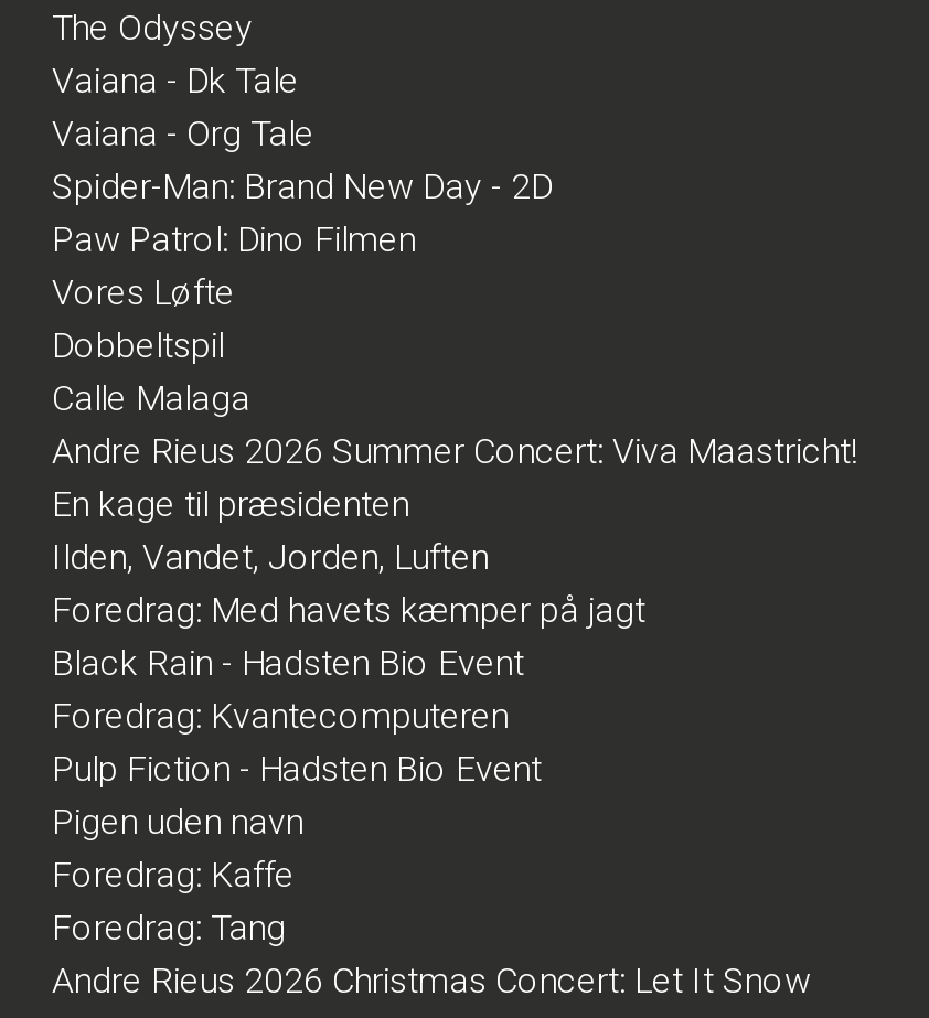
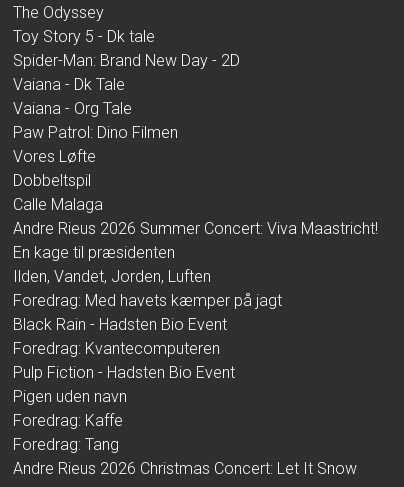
+ Toy Story 5 - Dk tale

moved down: Vaiana - Dk Tale | Vaiana - Org Tale

moved up: Spider-Man: Brand New Day - 2D
